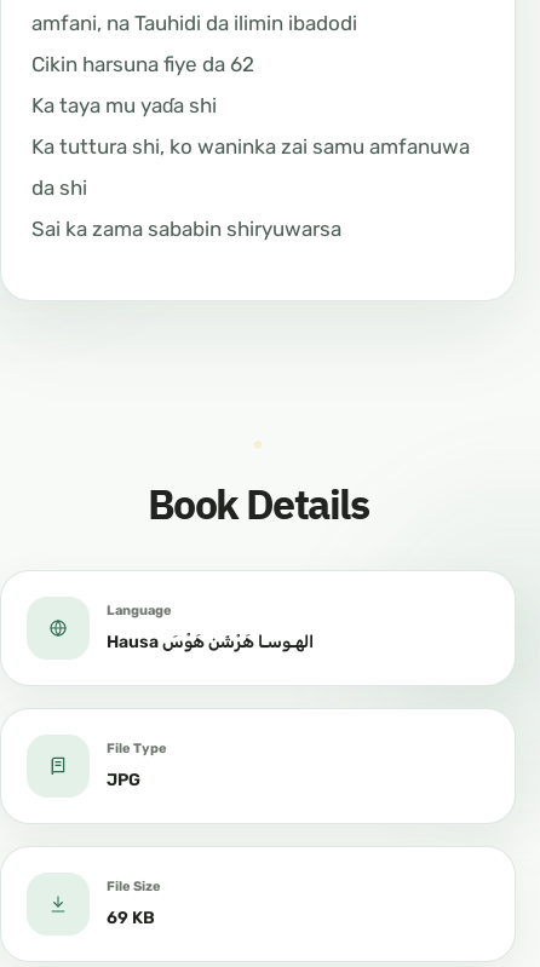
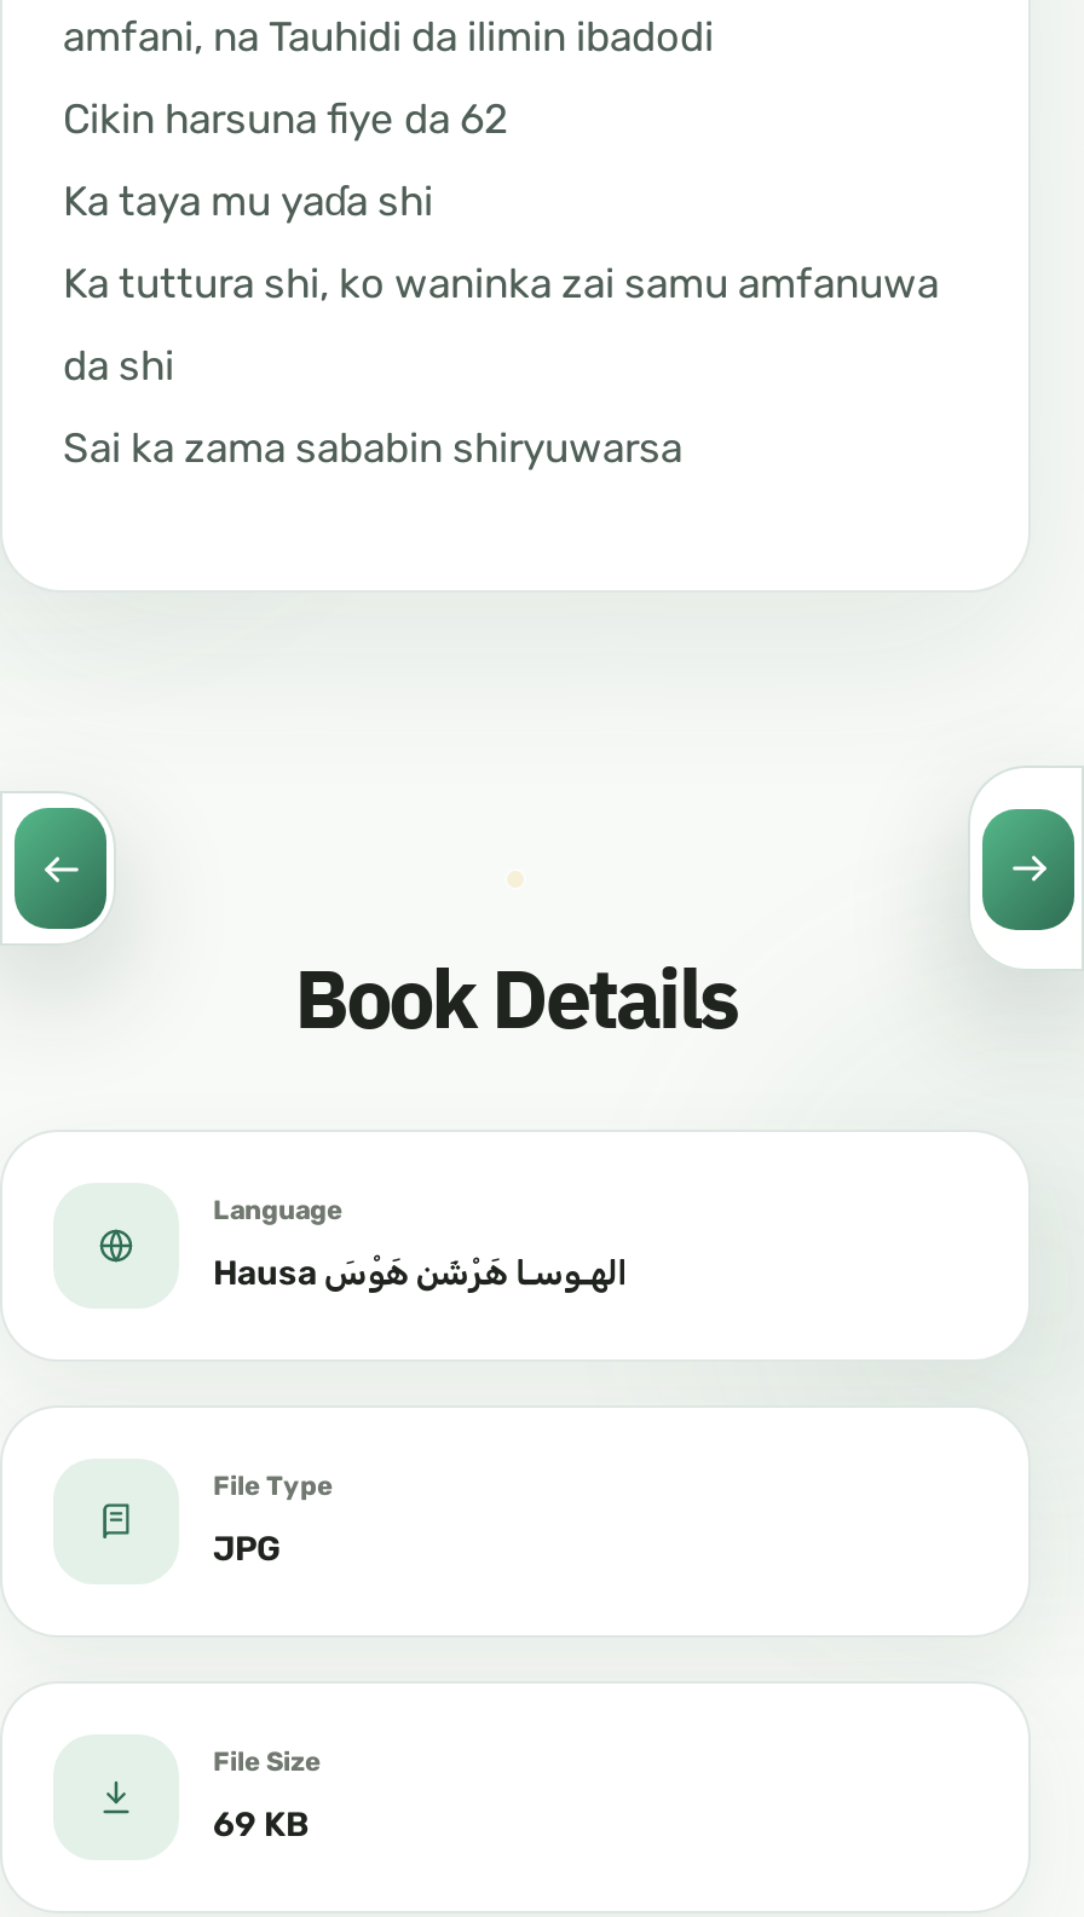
+ [image]

+ [image]
